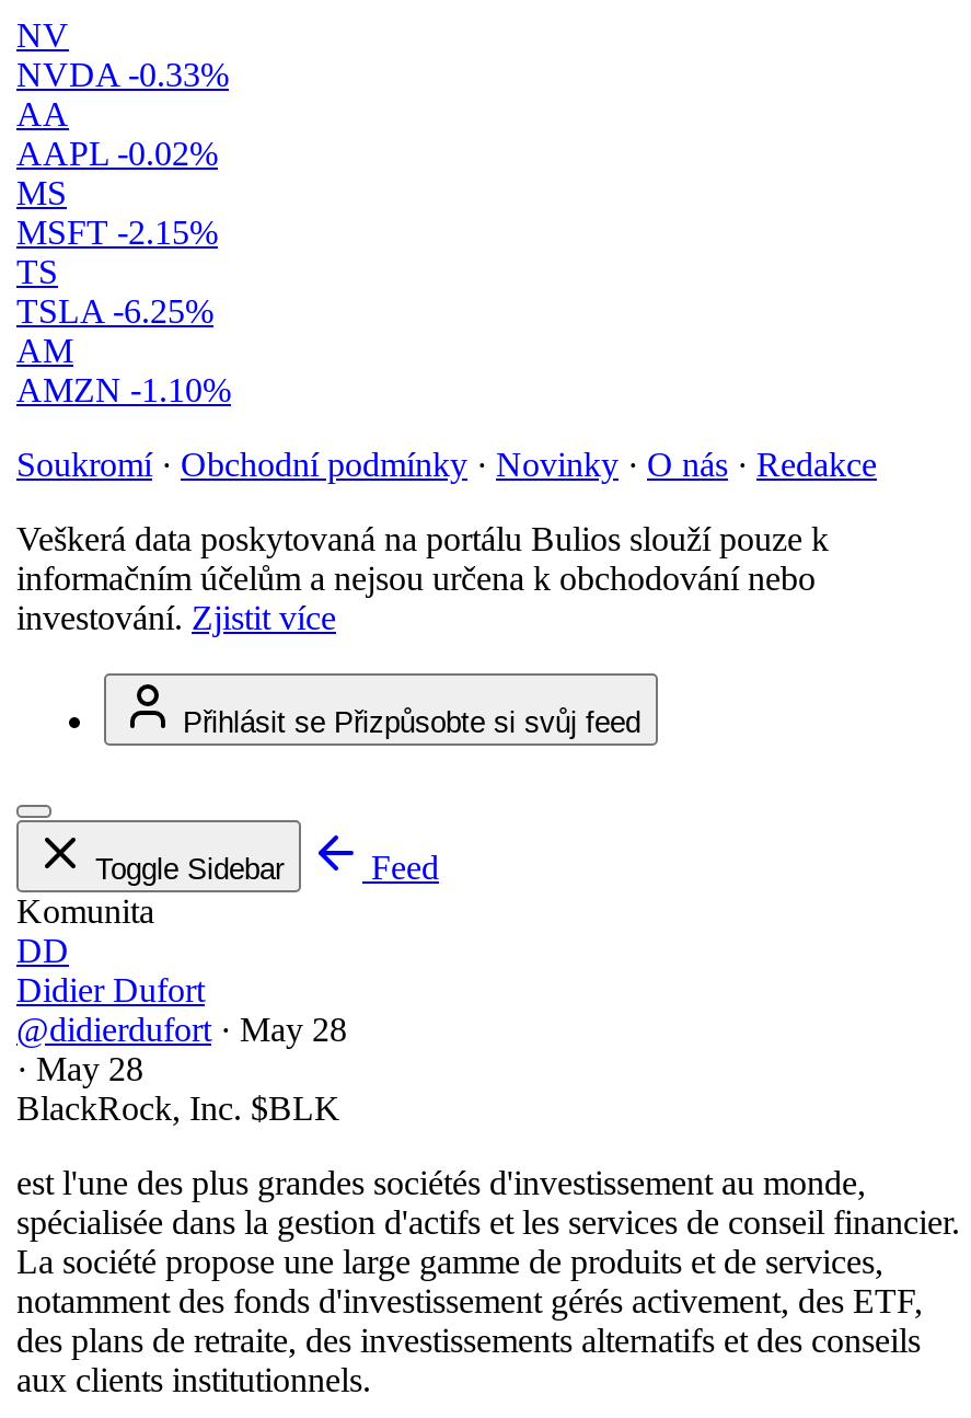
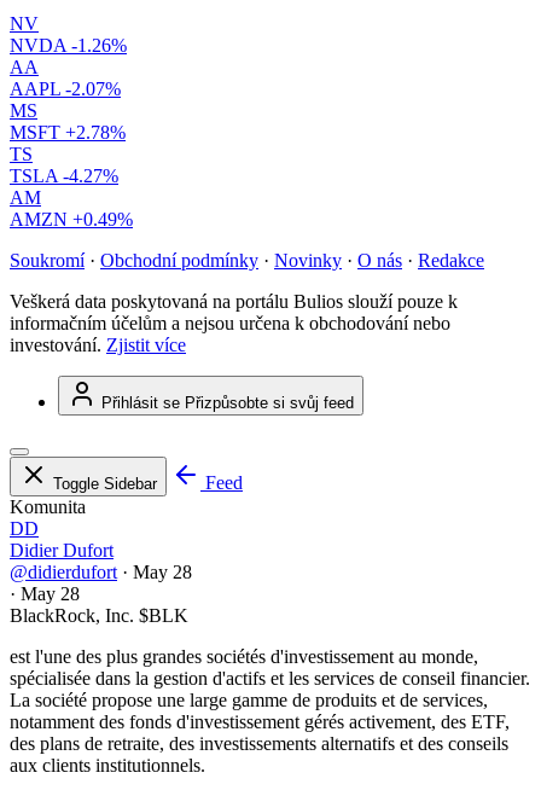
- NVDA -0.33%
+ NVDA -1.26%

- AAPL -0.02%
+ AAPL -2.07%

- MSFT -2.15%
+ MSFT +2.78%

- TSLA -6.25%
+ TSLA -4.27%

- AMZN -1.10%
+ AMZN +0.49%
